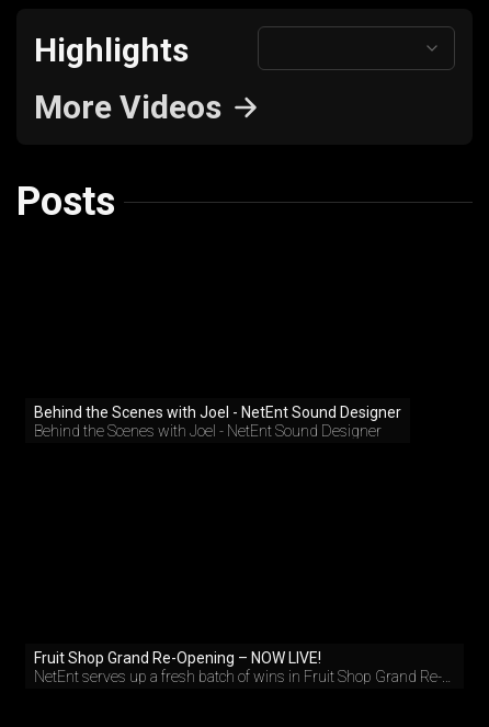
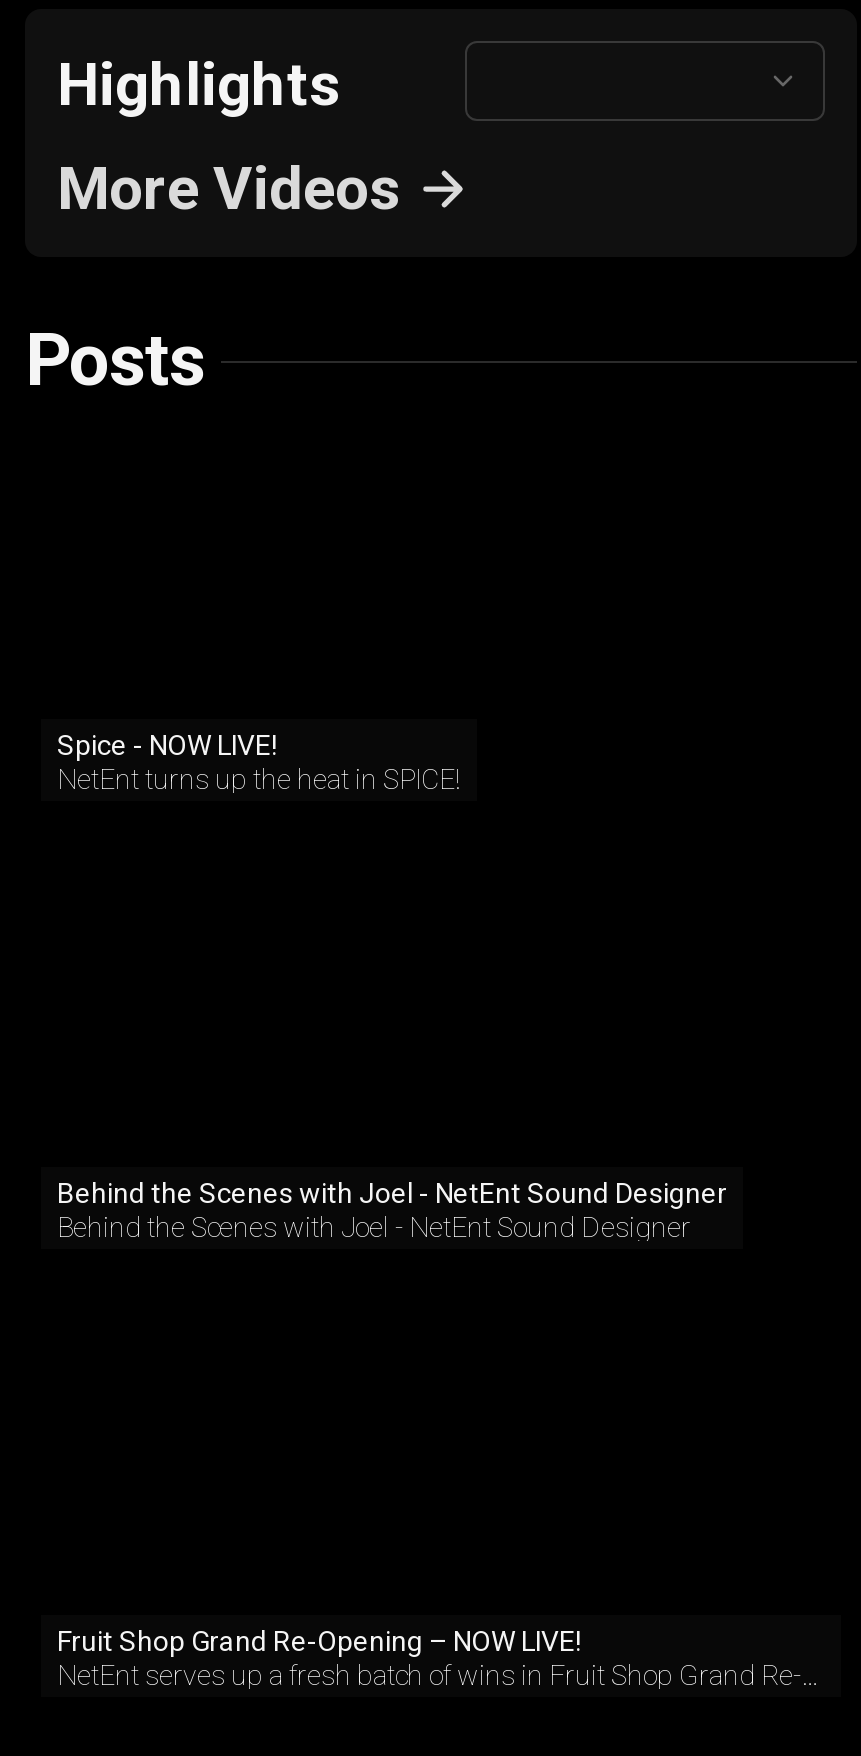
+ Spice - NOW LIVE!
+ NetEnt turns up the heat in SPICE!
